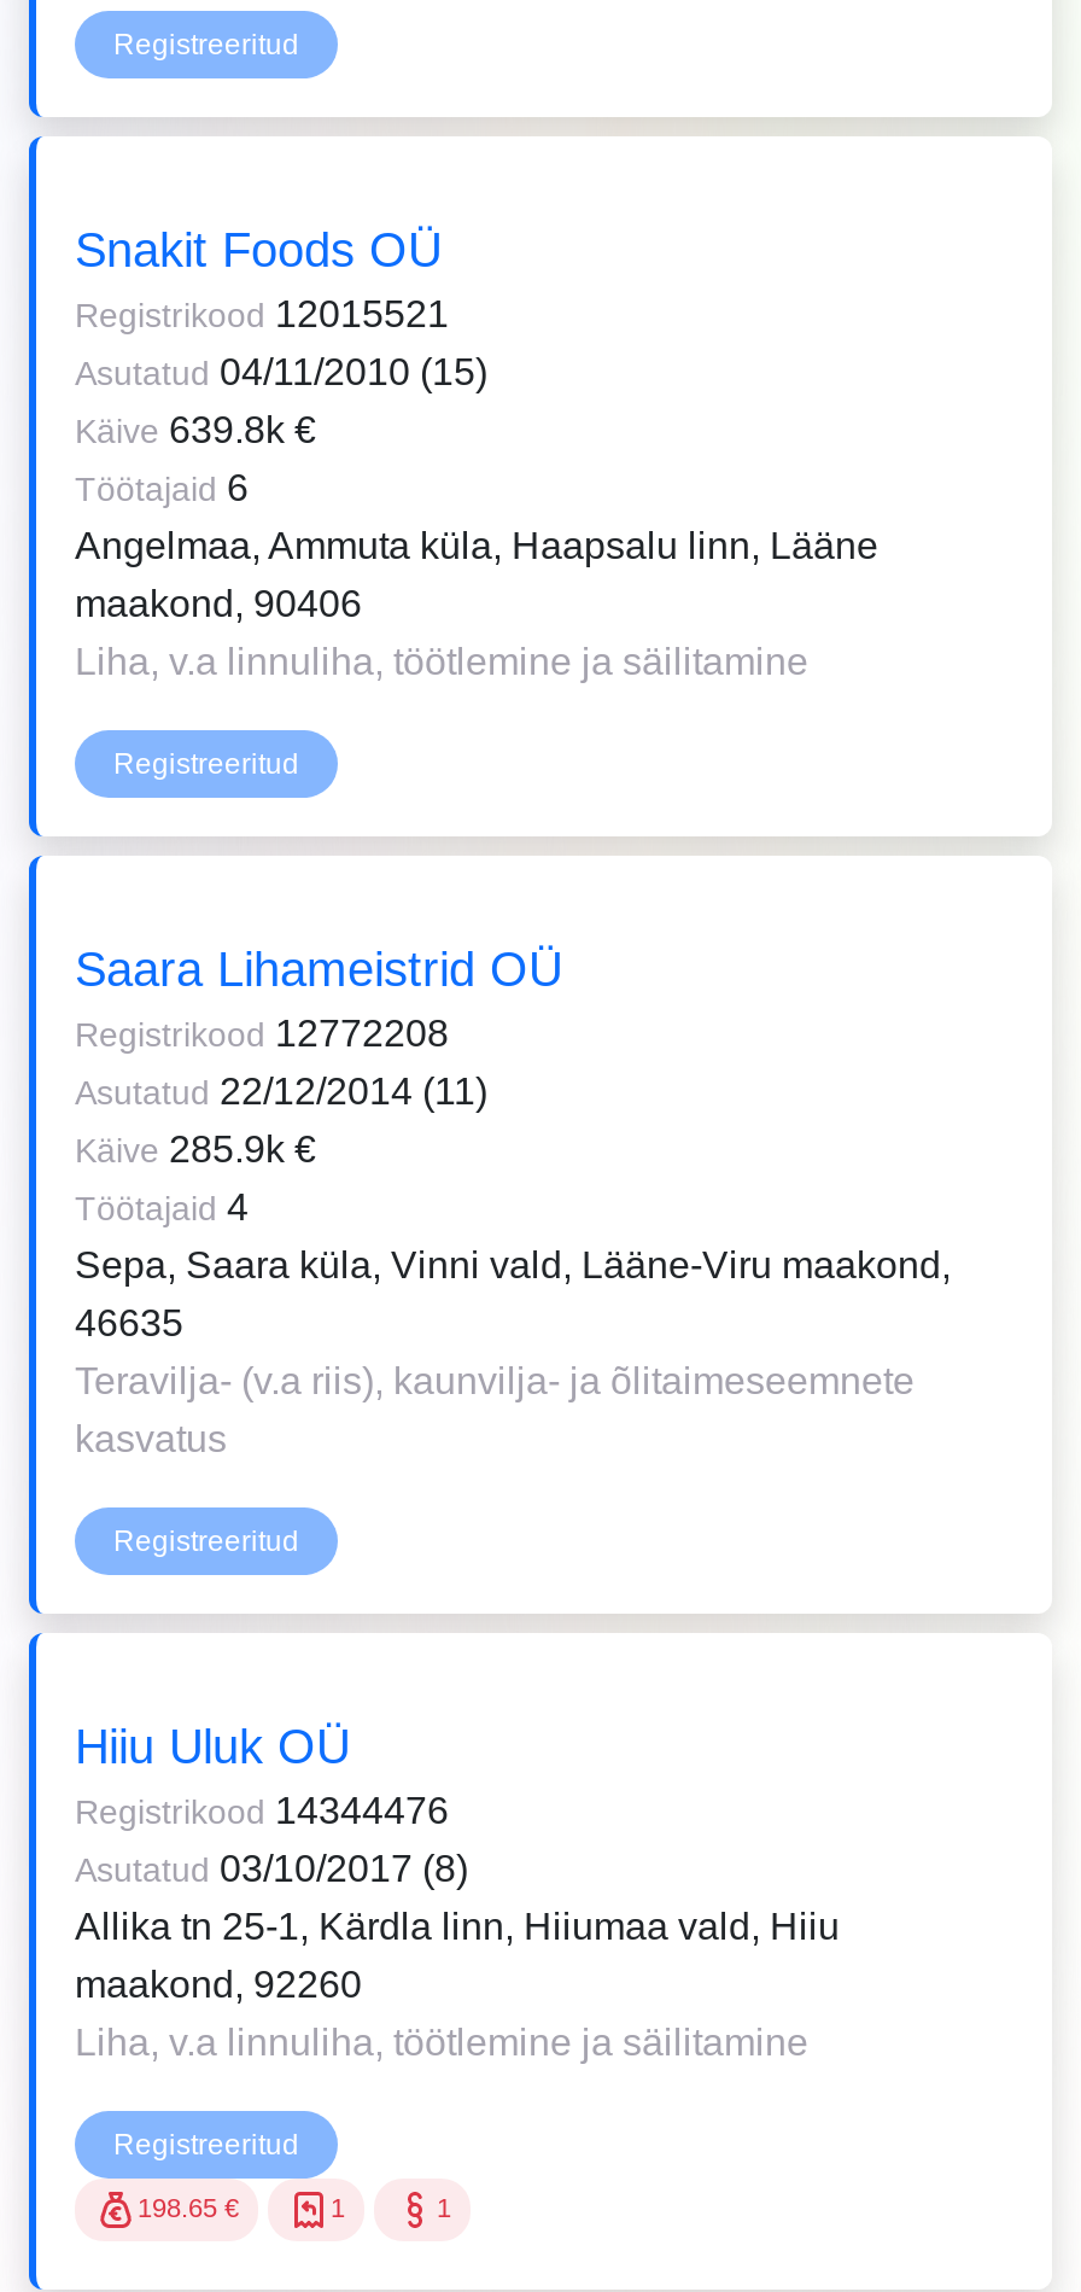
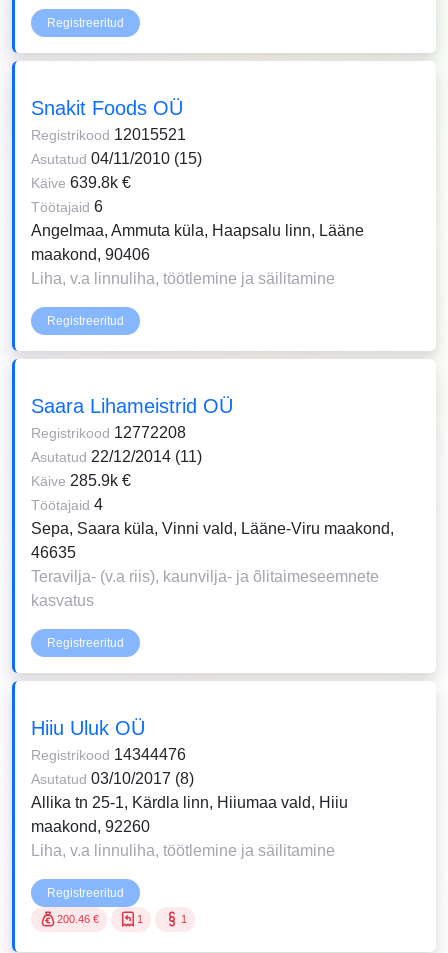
- 198.65 €
+ 200.46 €
